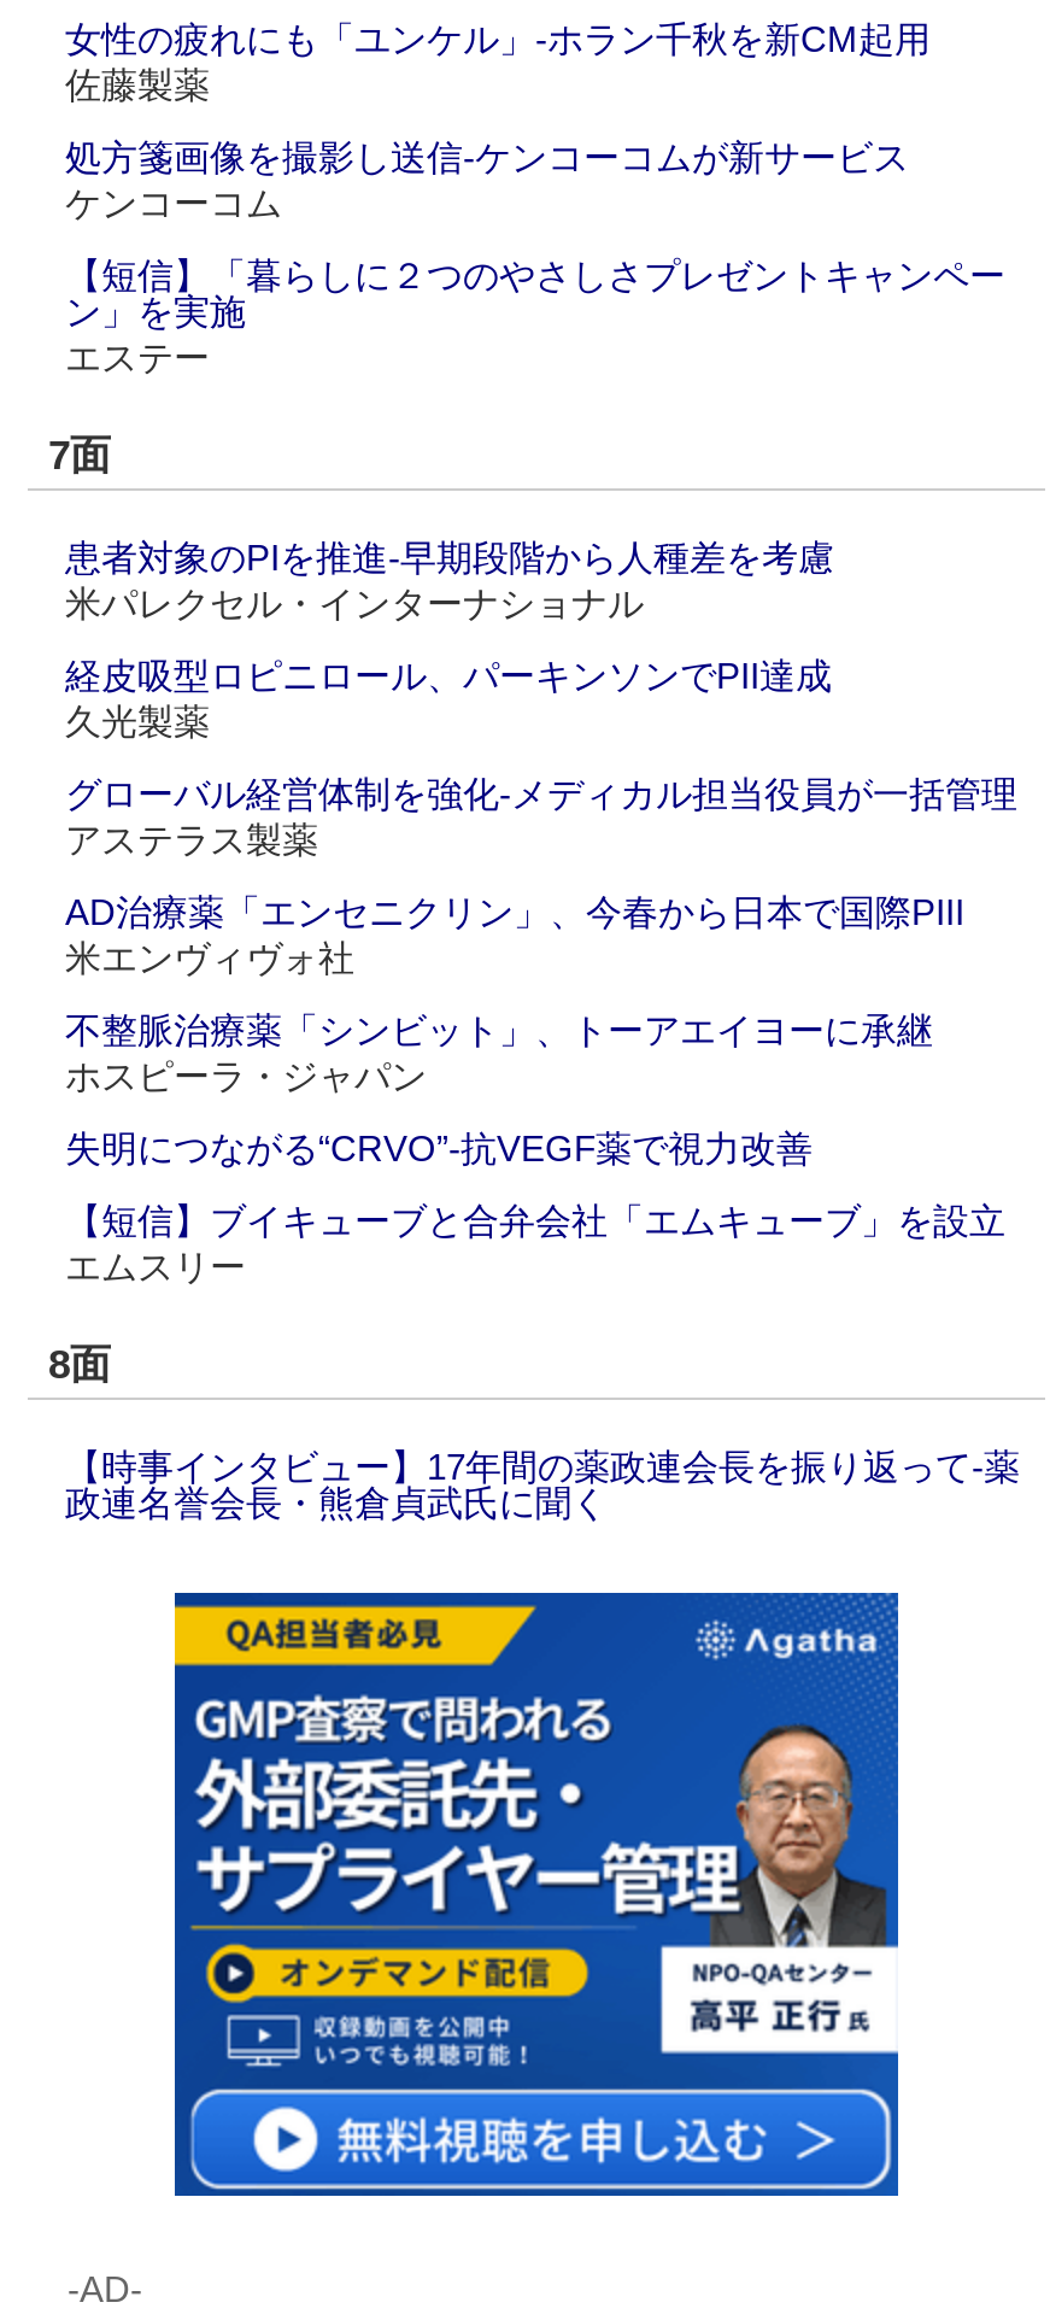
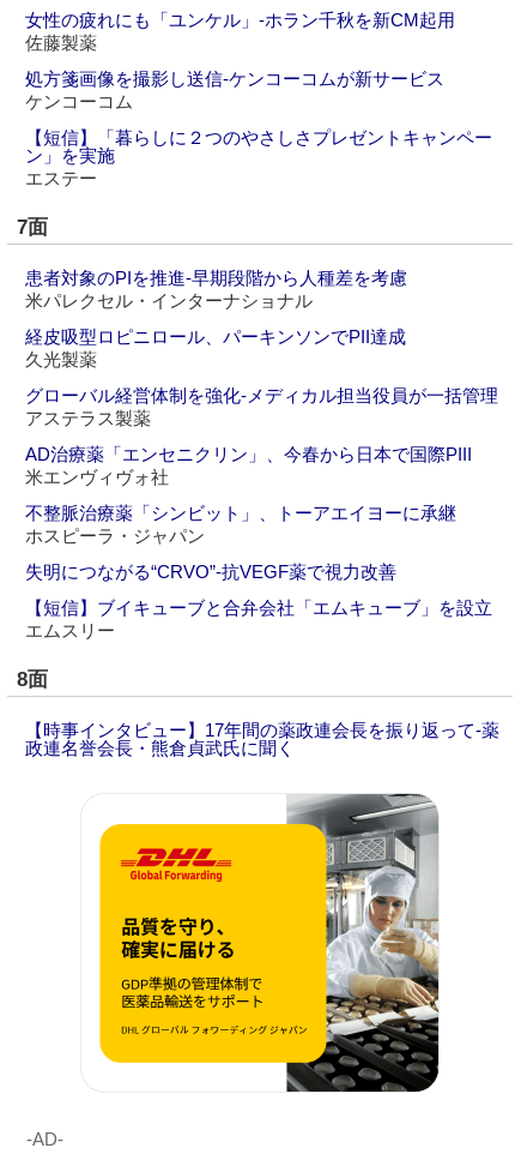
- [image]
+ [image]
